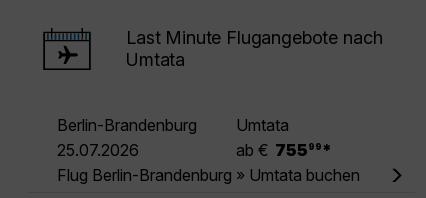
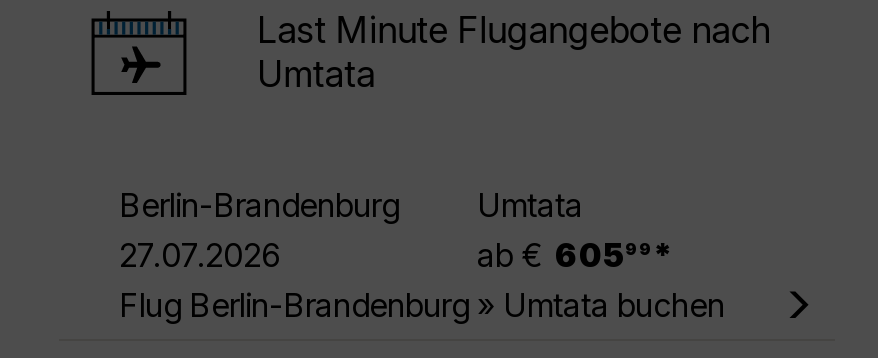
- 25.07.2026
+ 27.07.2026

- ab € 755 99*
+ ab € 605 99*
